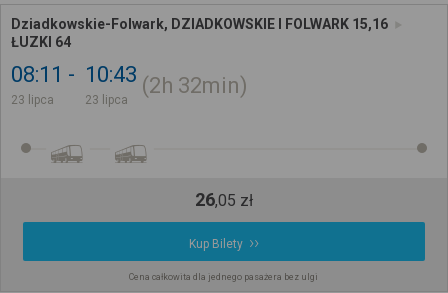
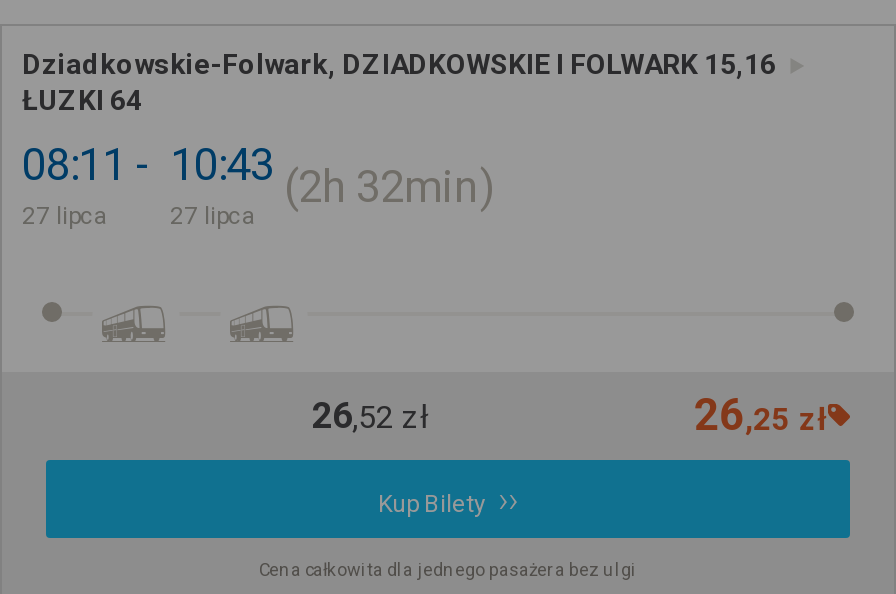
- 23 lipca
+ 27 lipca

- 23 lipca
+ 27 lipca

- 26,05 zł
+ 26,52 zł
+ 26,25 zł
